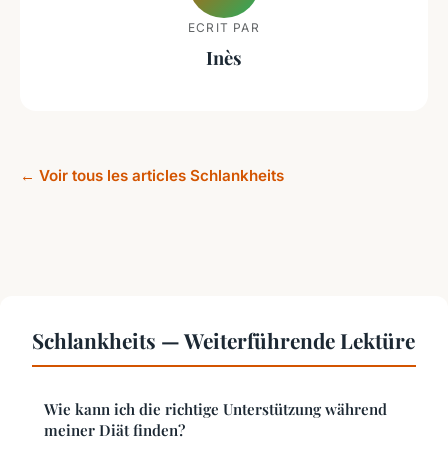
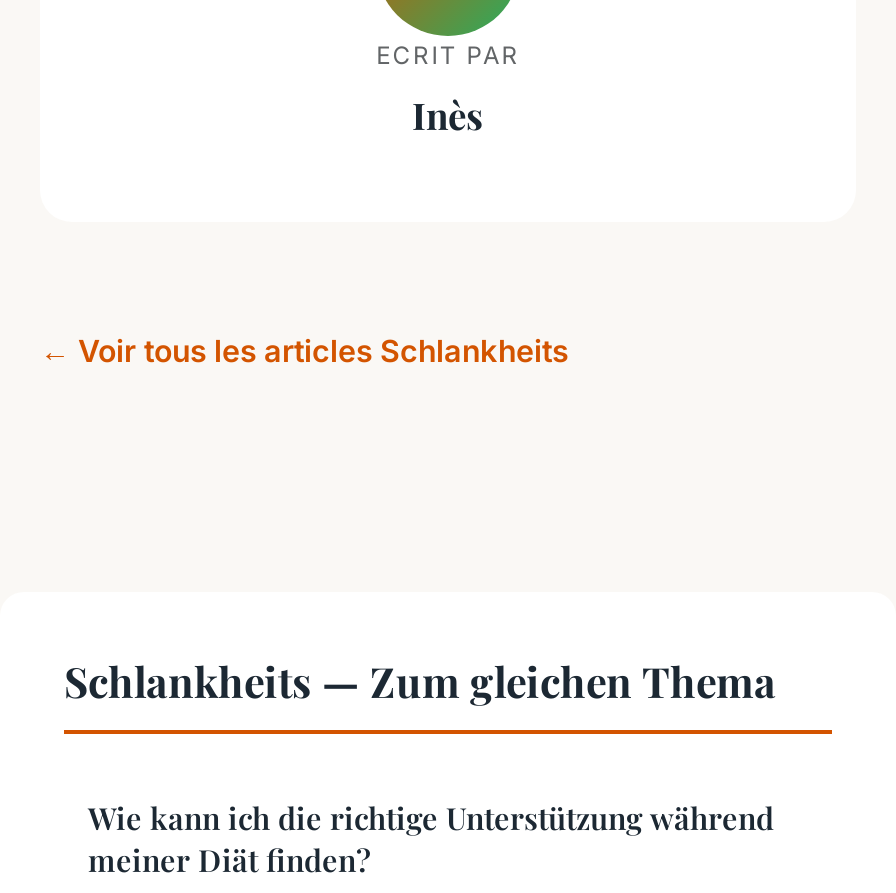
- Schlankheits — Weiterführende Lektüre
+ Schlankheits — Zum gleichen Thema
